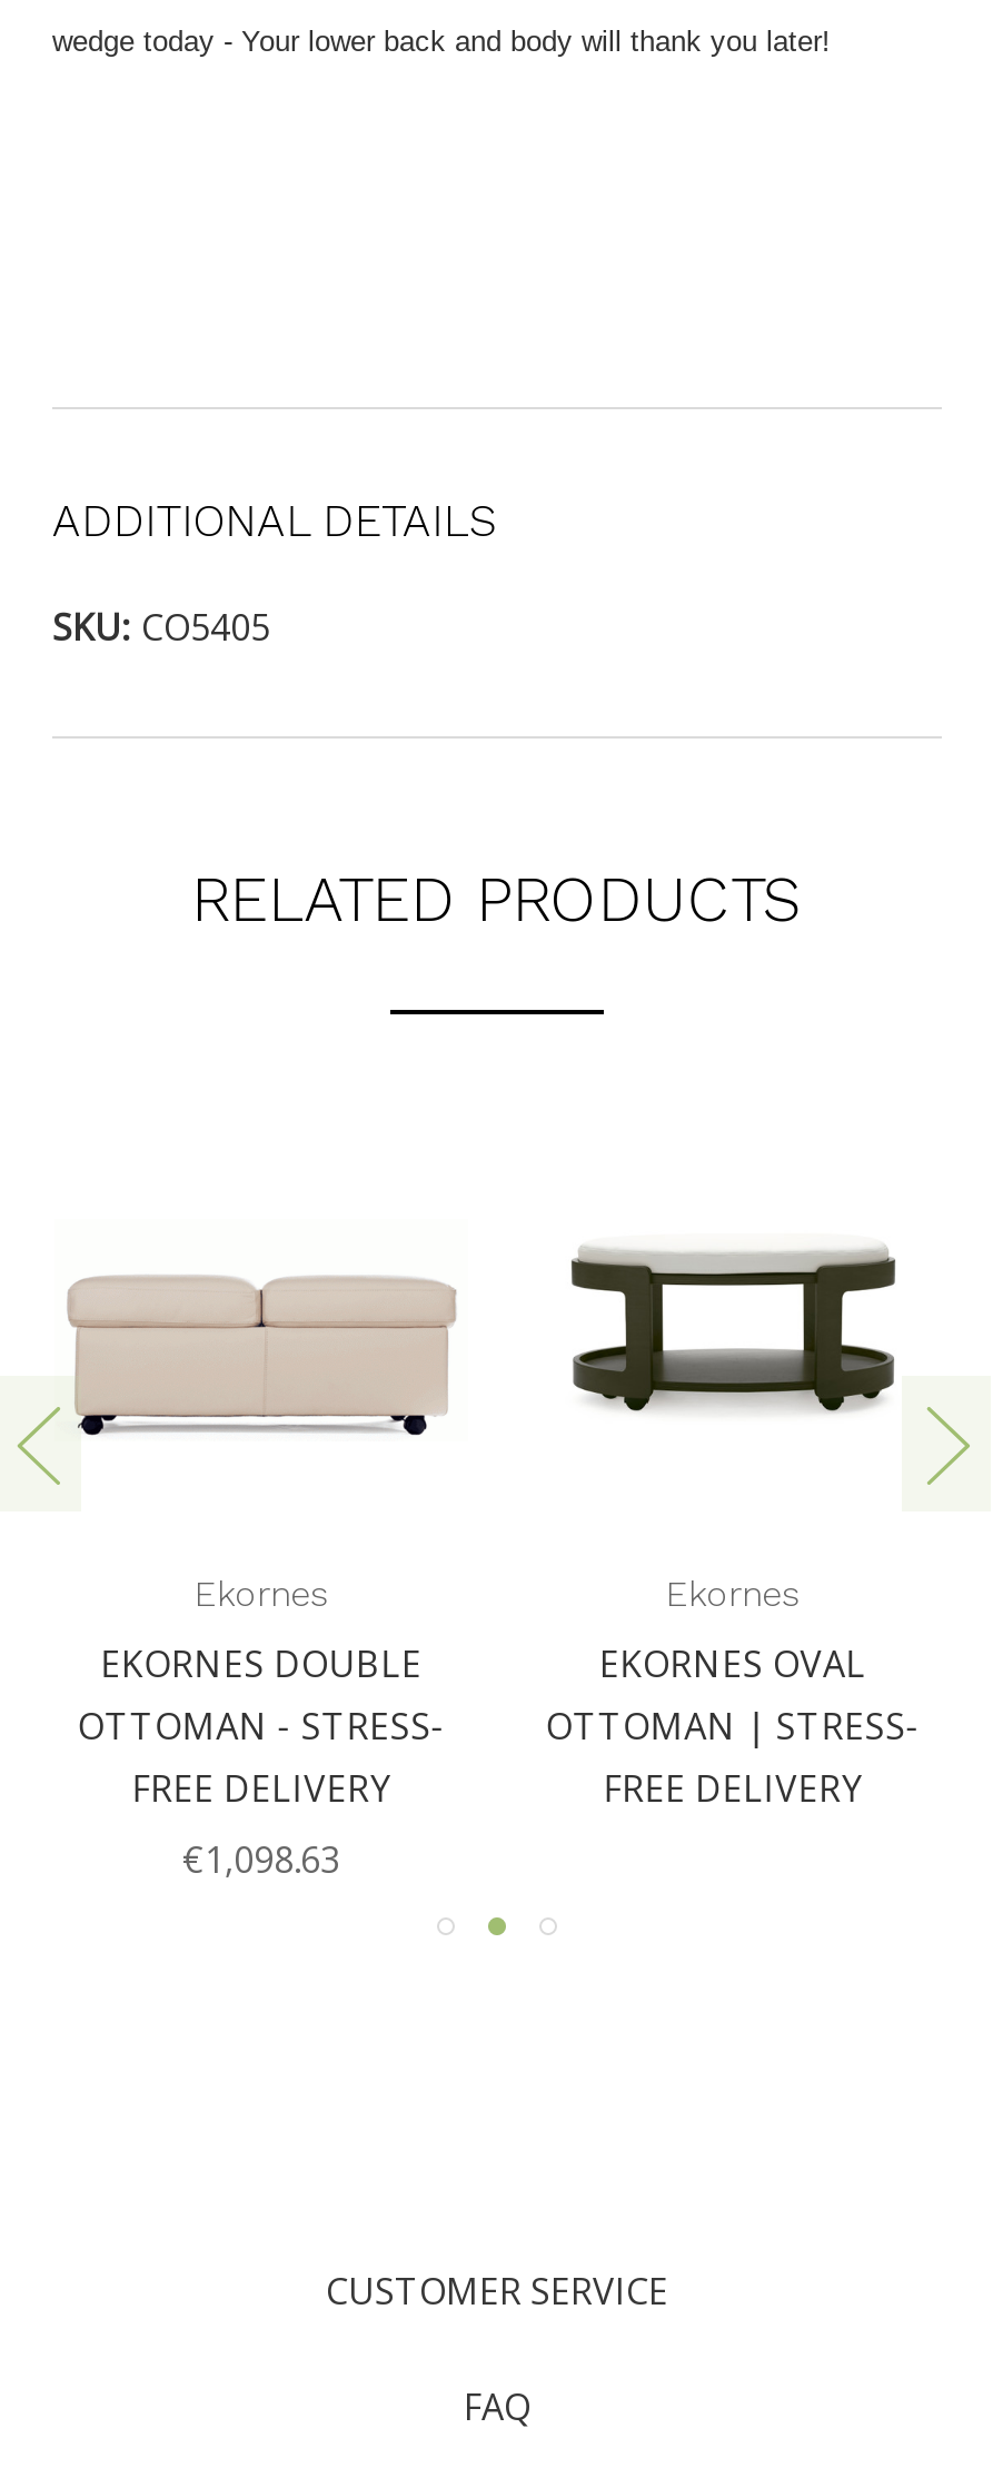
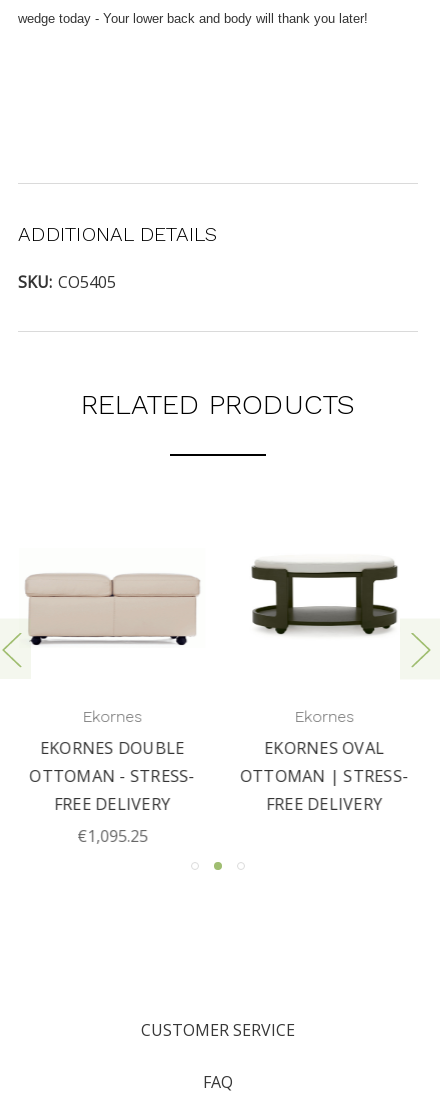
- €1,098.63
+ €1,095.25
